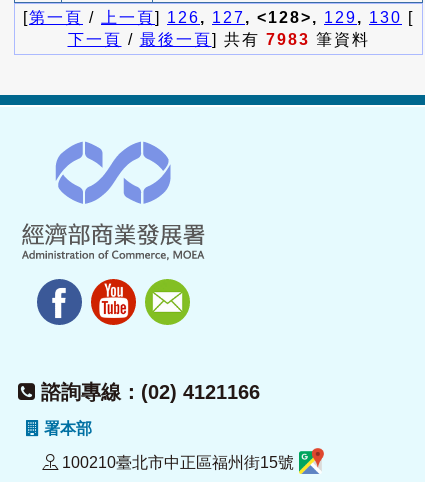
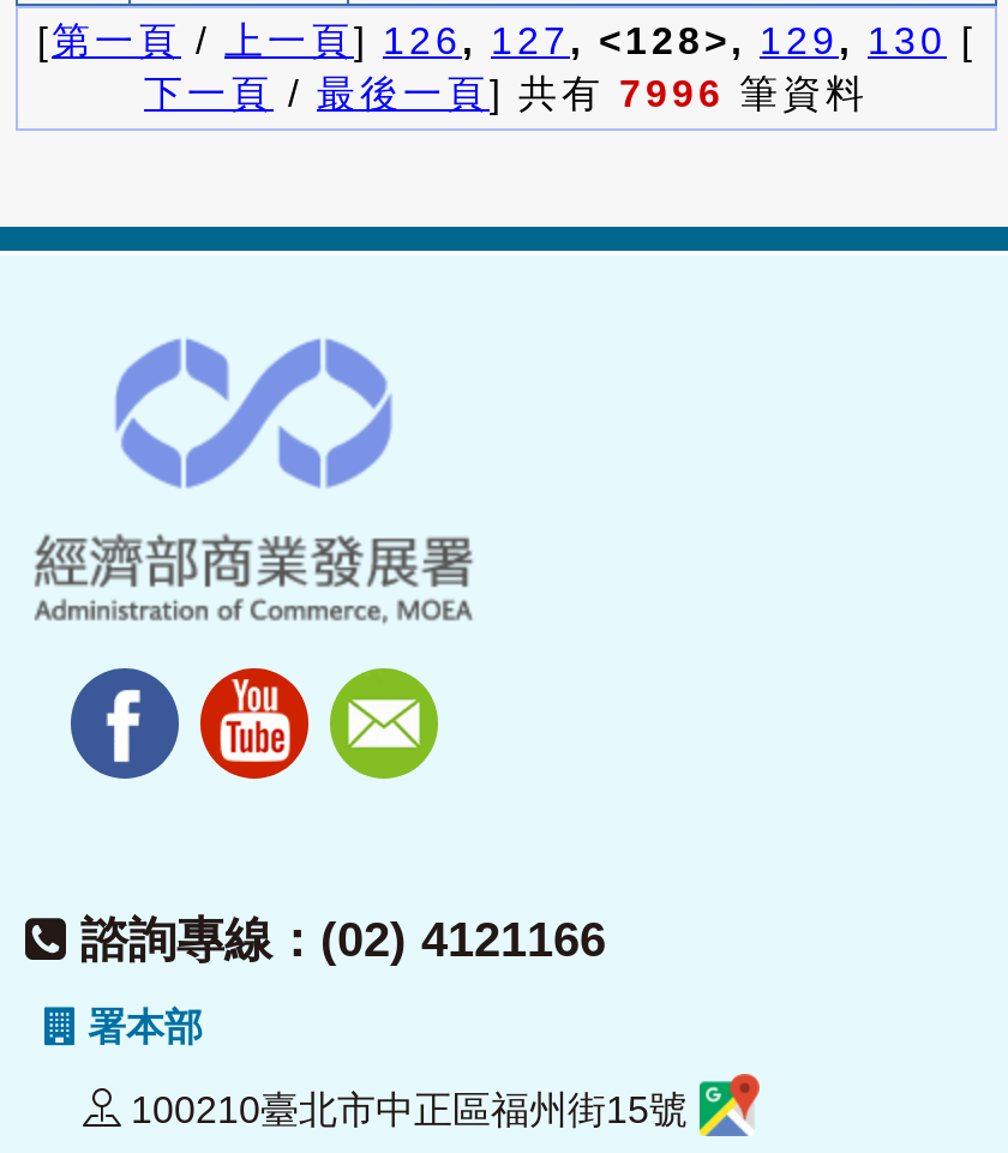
- 下一頁/最後一頁] 共有7983筆資料
+ 下一頁/最後一頁] 共有7996筆資料
